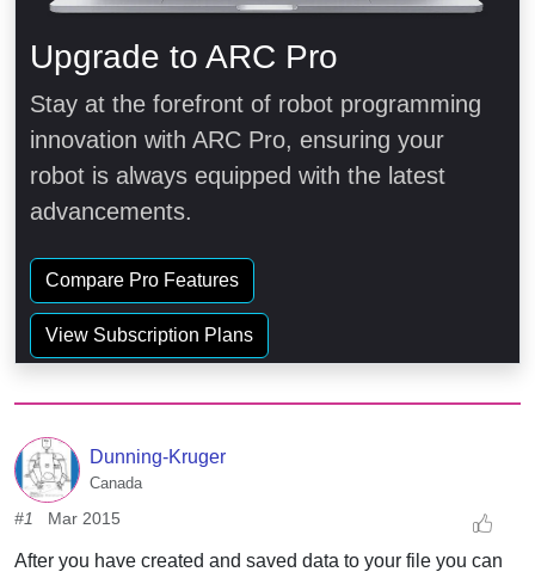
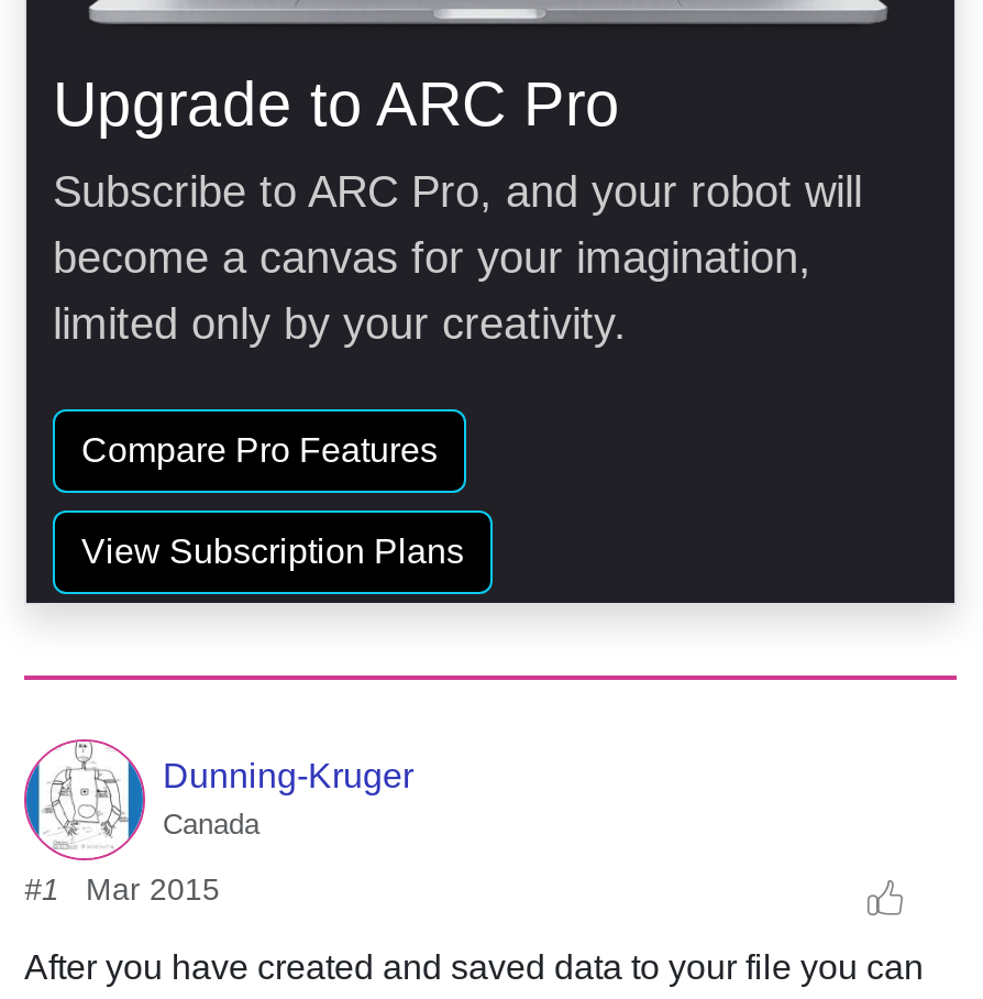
- Stay at the forefront of robot programming
- innovation with ARC Pro, ensuring your
- robot is always equipped with the latest
- advancements.
+ Subscribe to ARC Pro, and your robot will
+ become a canvas for your imagination,
+ limited only by your creativity.
